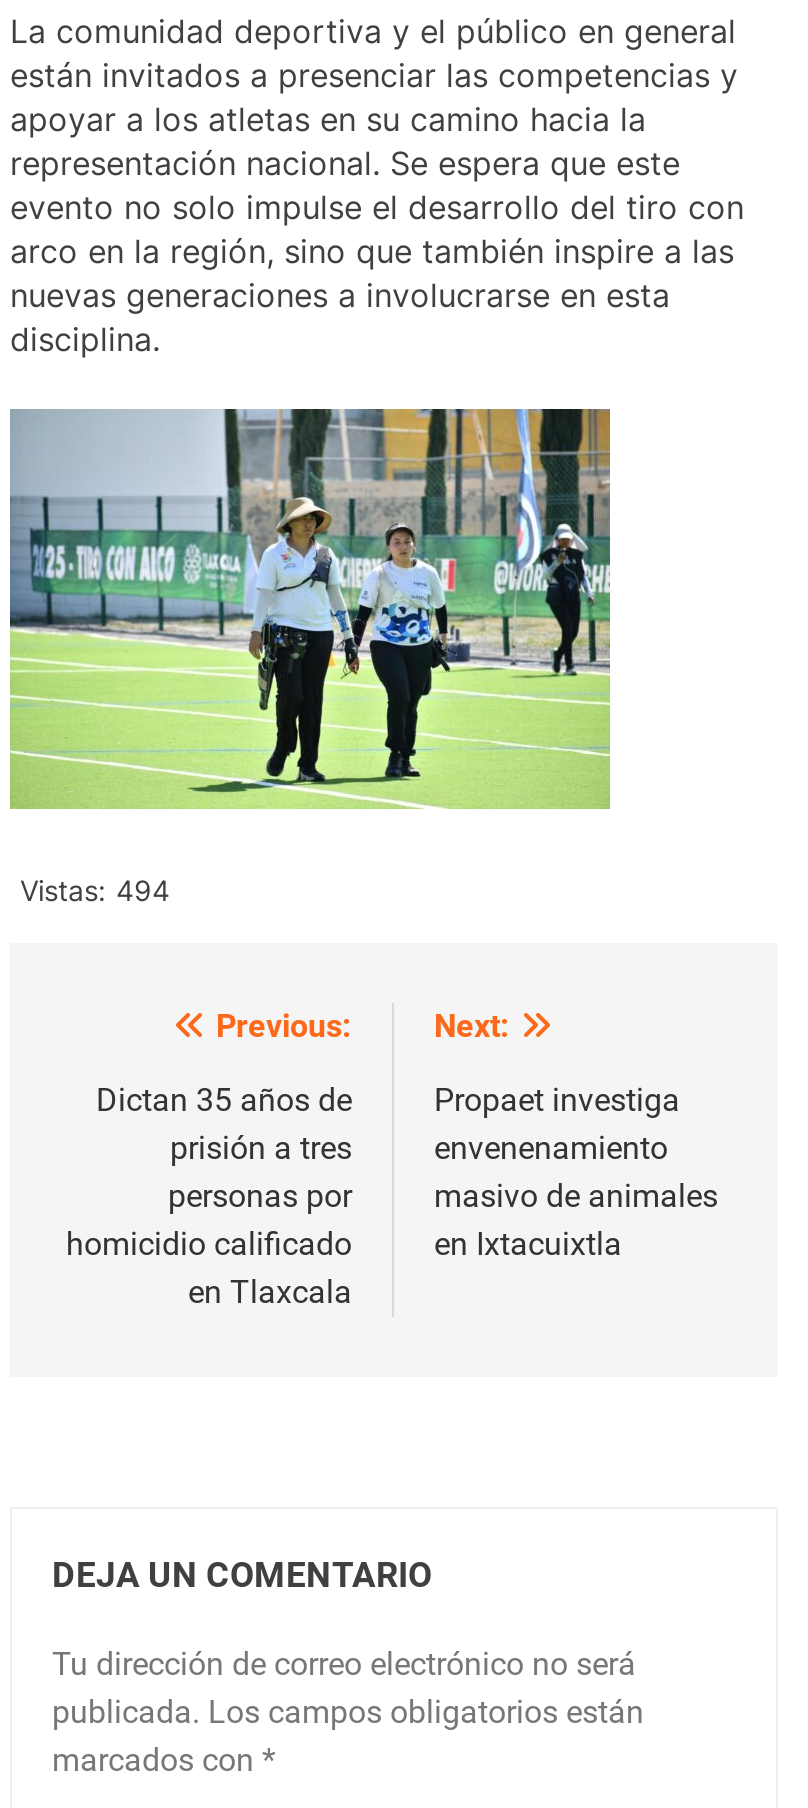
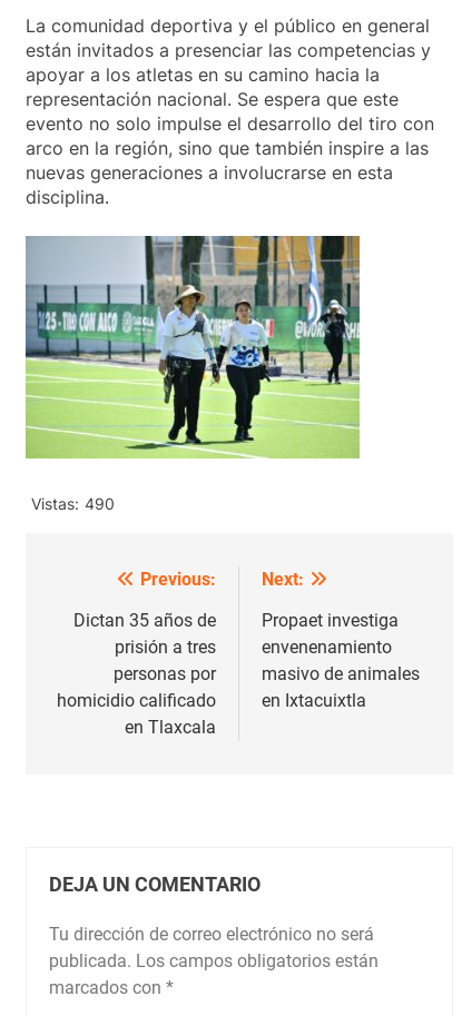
- Vistas: 494
+ Vistas: 490
